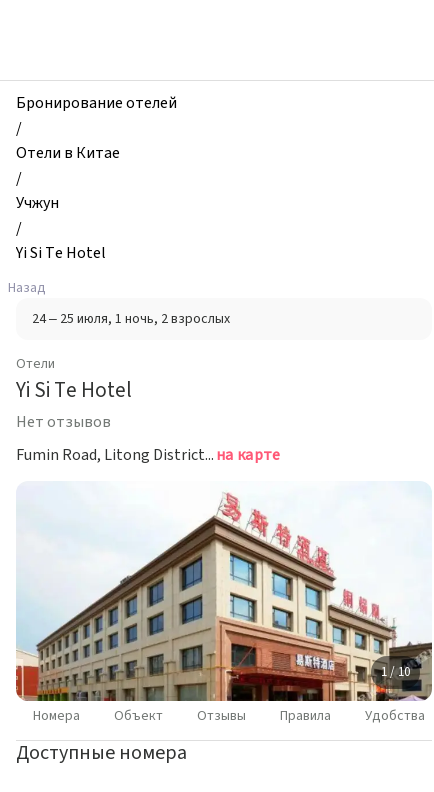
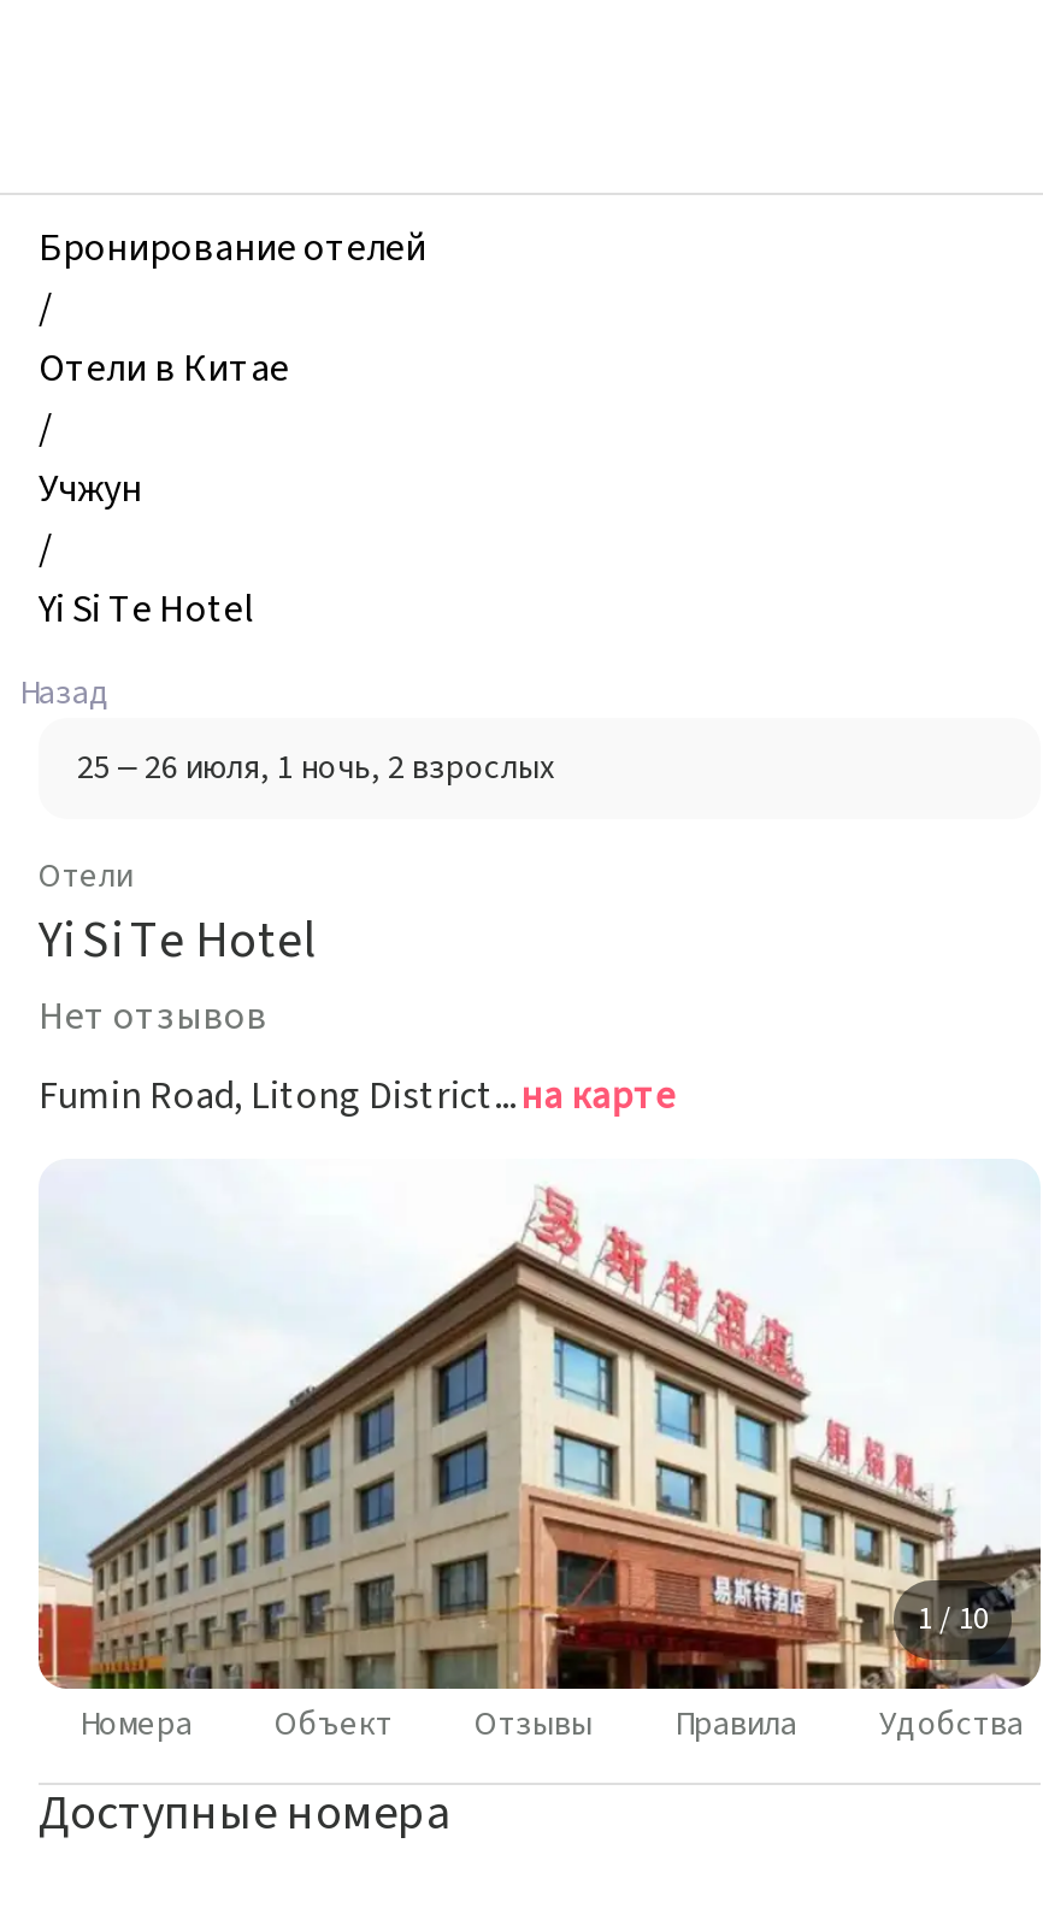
- 24 – 25 июля, 1 ночь, 2 взрослых
+ 25 – 26 июля, 1 ночь, 2 взрослых
